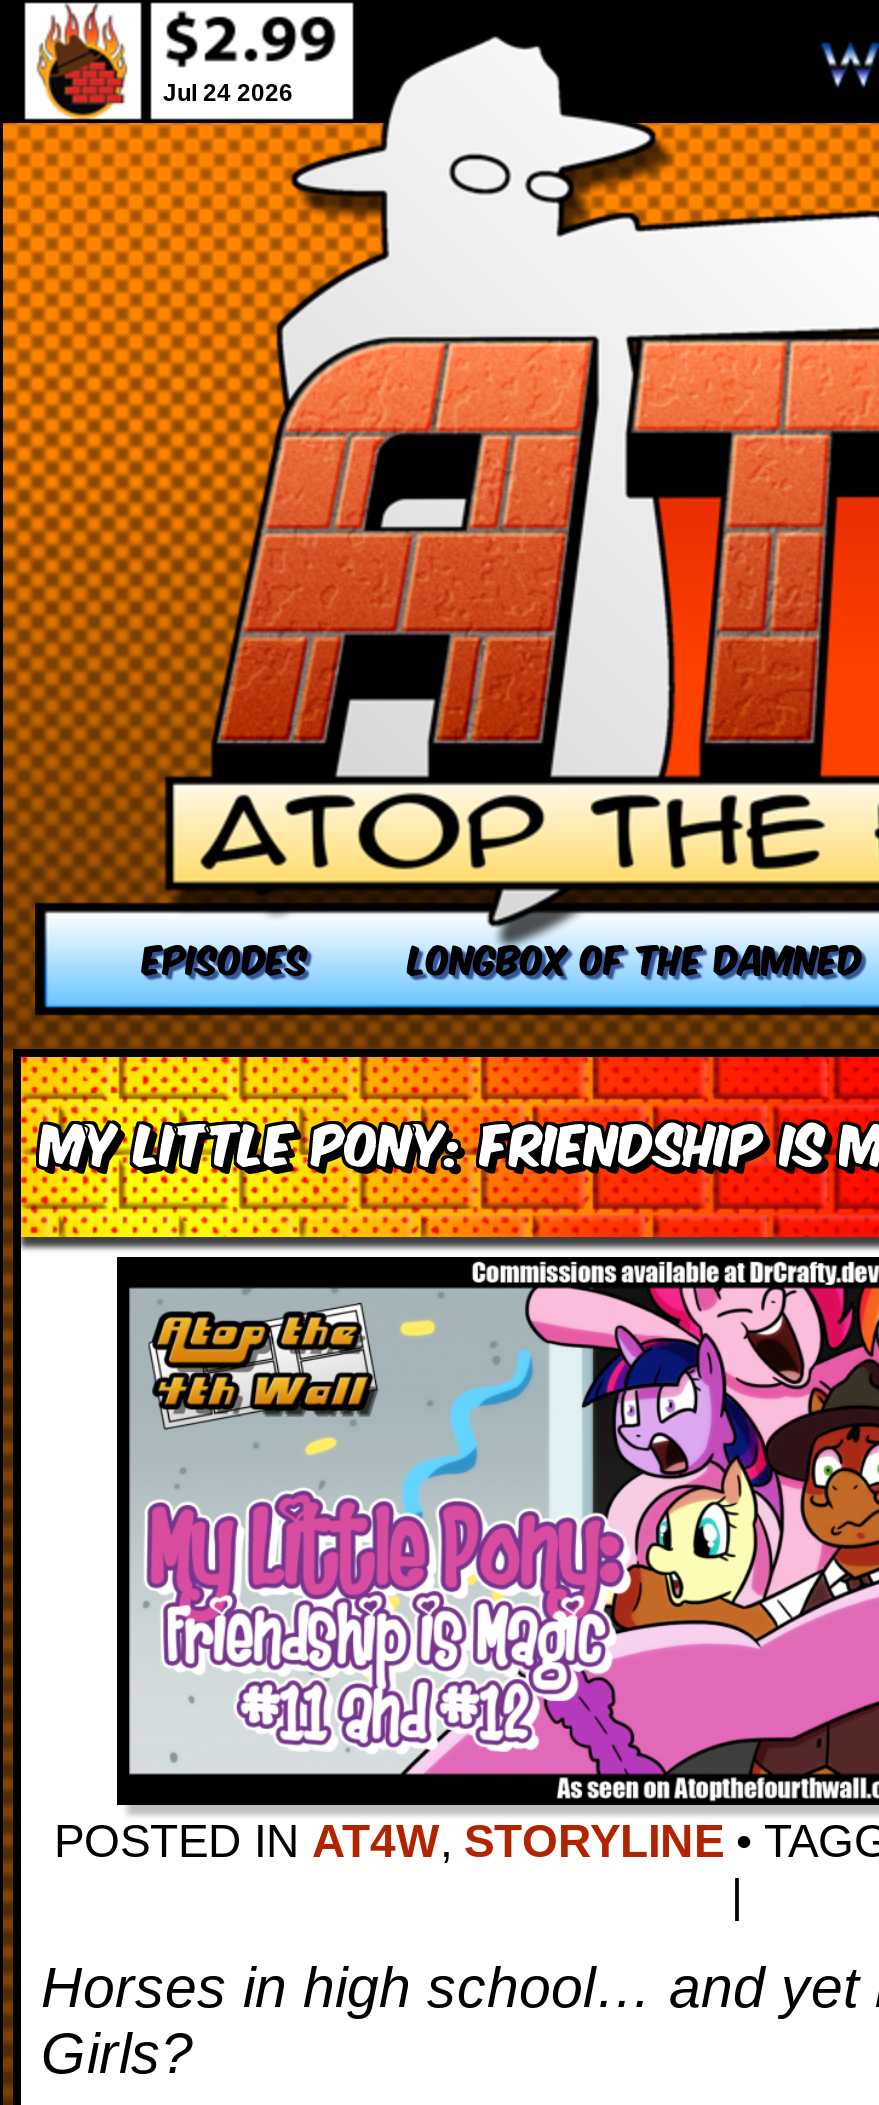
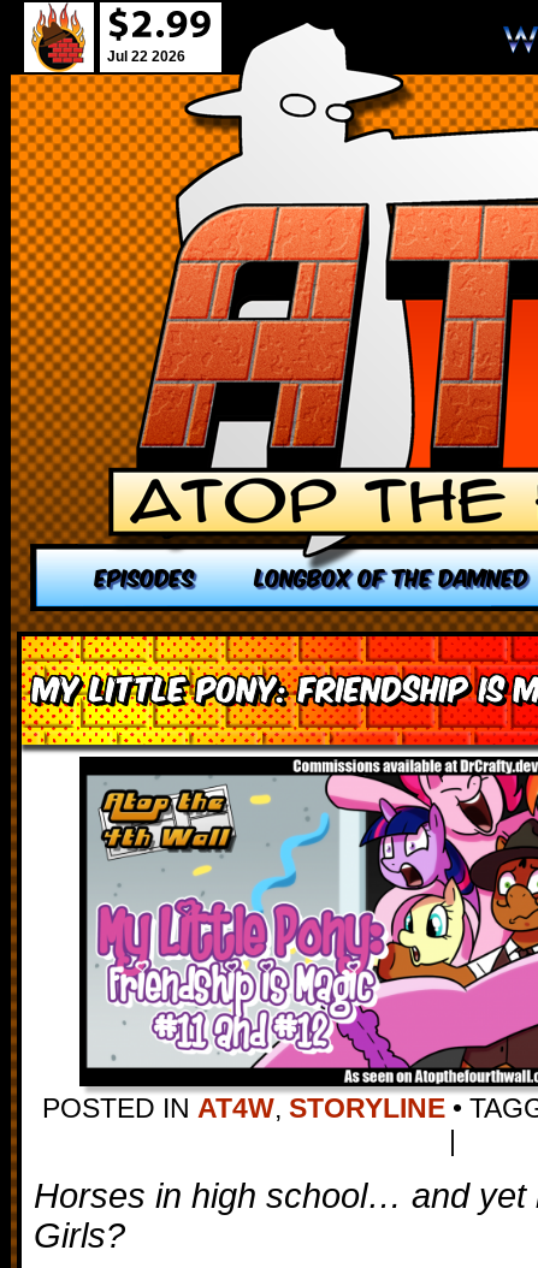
- Jul 24 2026
+ Jul 22 2026
